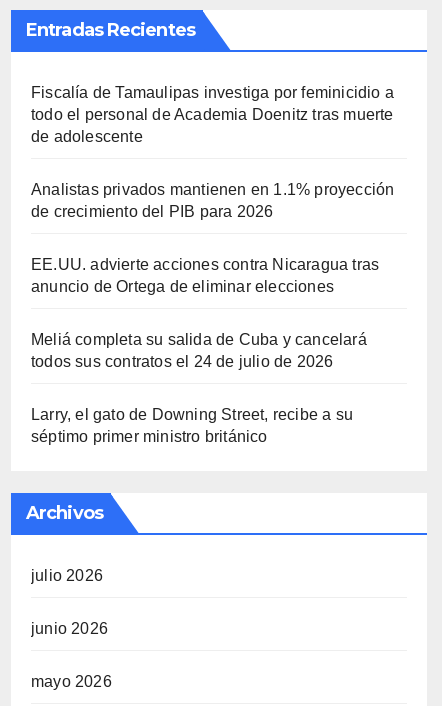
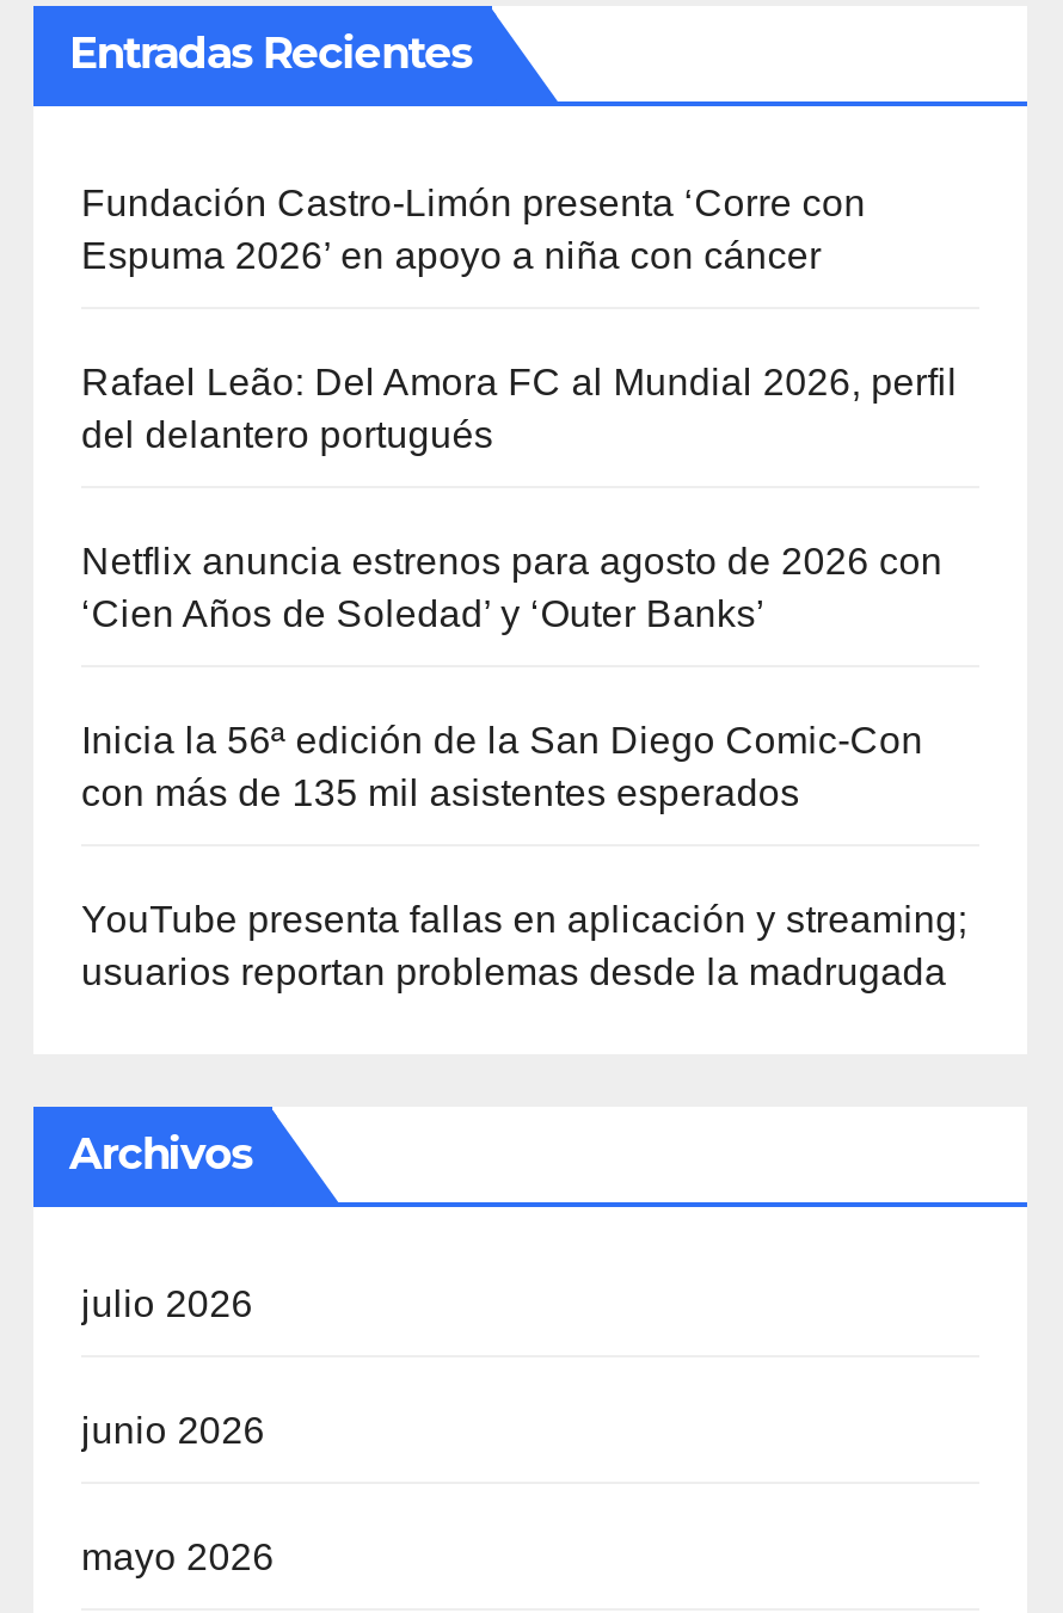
- Fiscalía de Tamaulipas investiga por feminicidio a
- todo el personal de Academia Doenitz tras muerte
- de adolescente
+ Fundación Castro-Limón presenta ‘Corre con
+ Espuma 2026’ en apoyo a niña con cáncer

- Analistas privados mantienen en 1.1% proyección
- de crecimiento del PIB para 2026
+ Rafael Leão: Del Amora FC al Mundial 2026, perfil
+ del delantero portugués

- EE.UU. advierte acciones contra Nicaragua tras
- anuncio de Ortega de eliminar elecciones
+ Netflix anuncia estrenos para agosto de 2026 con
+ ‘Cien Años de Soledad’ y ‘Outer Banks’

- Meliá completa su salida de Cuba y cancelará
- todos sus contratos el 24 de julio de 2026
+ Inicia la 56ª edición de la San Diego Comic-Con
+ con más de 135 mil asistentes esperados

- Larry, el gato de Downing Street, recibe a su
- séptimo primer ministro británico
+ YouTube presenta fallas en aplicación y streaming;
+ usuarios reportan problemas desde la madrugada
